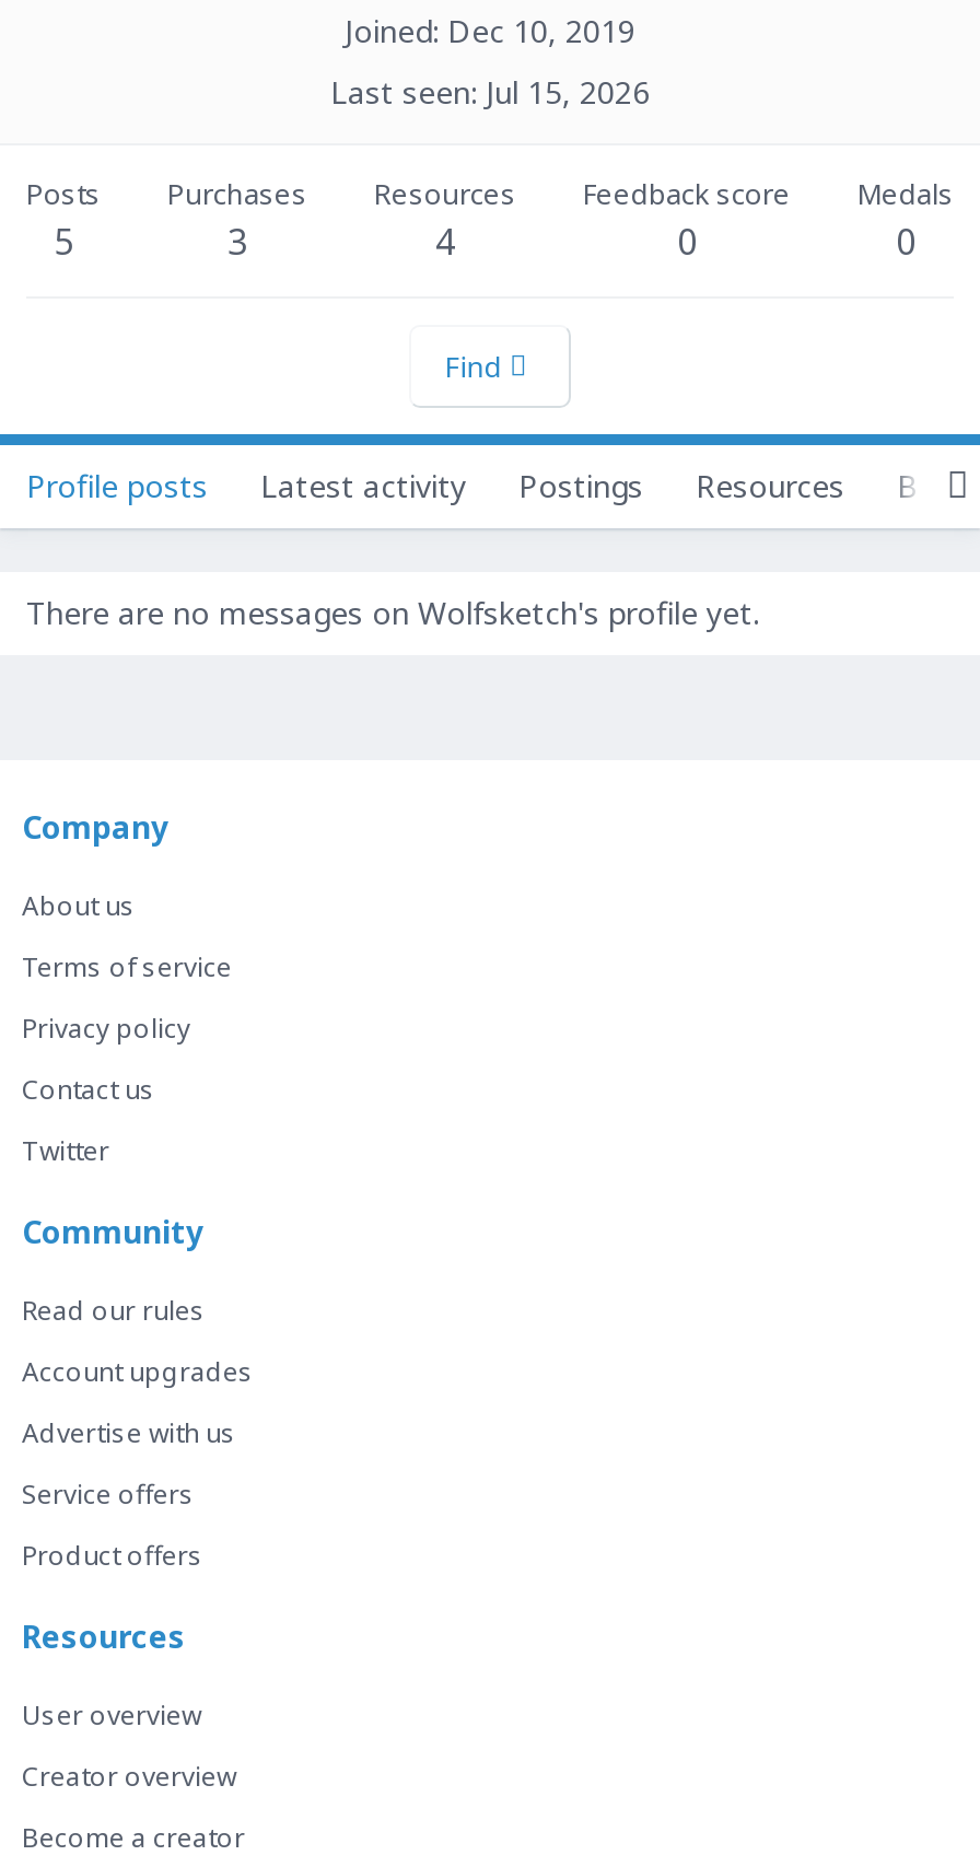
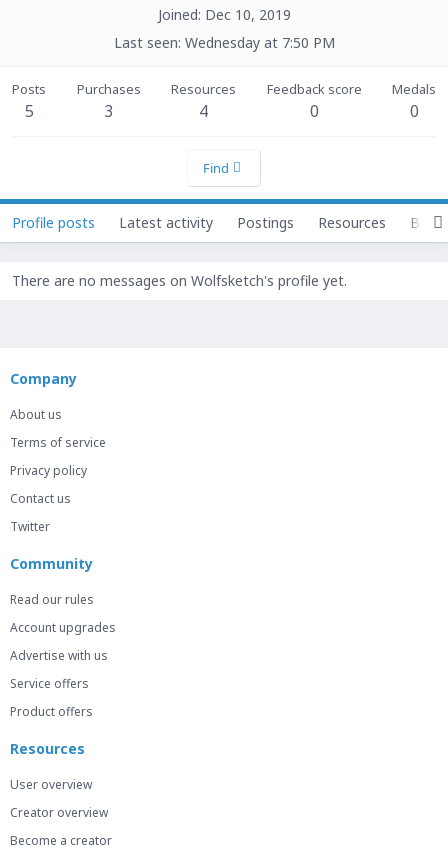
- Last seen Jul 15, 2026
+ Last seen Wednesday at 7:50 PM
